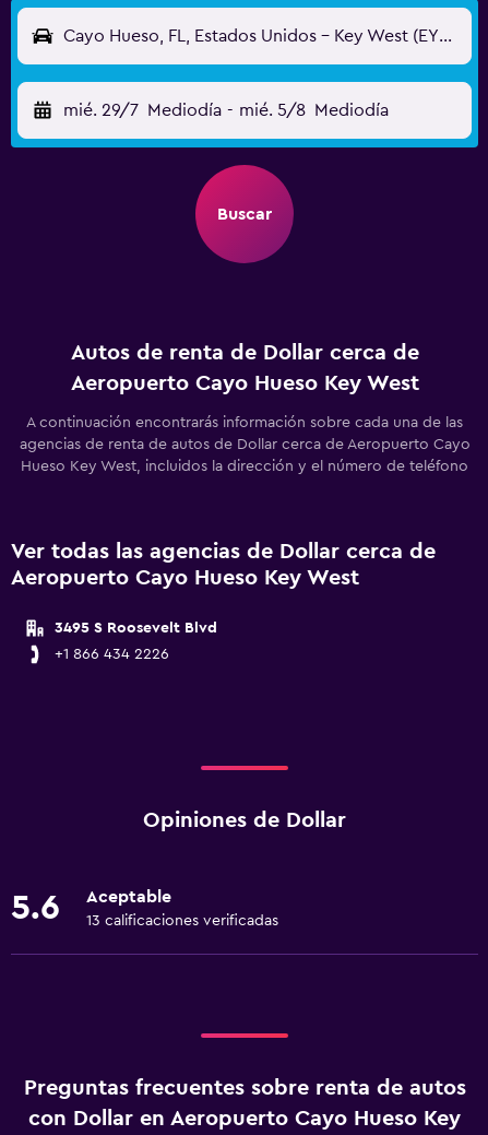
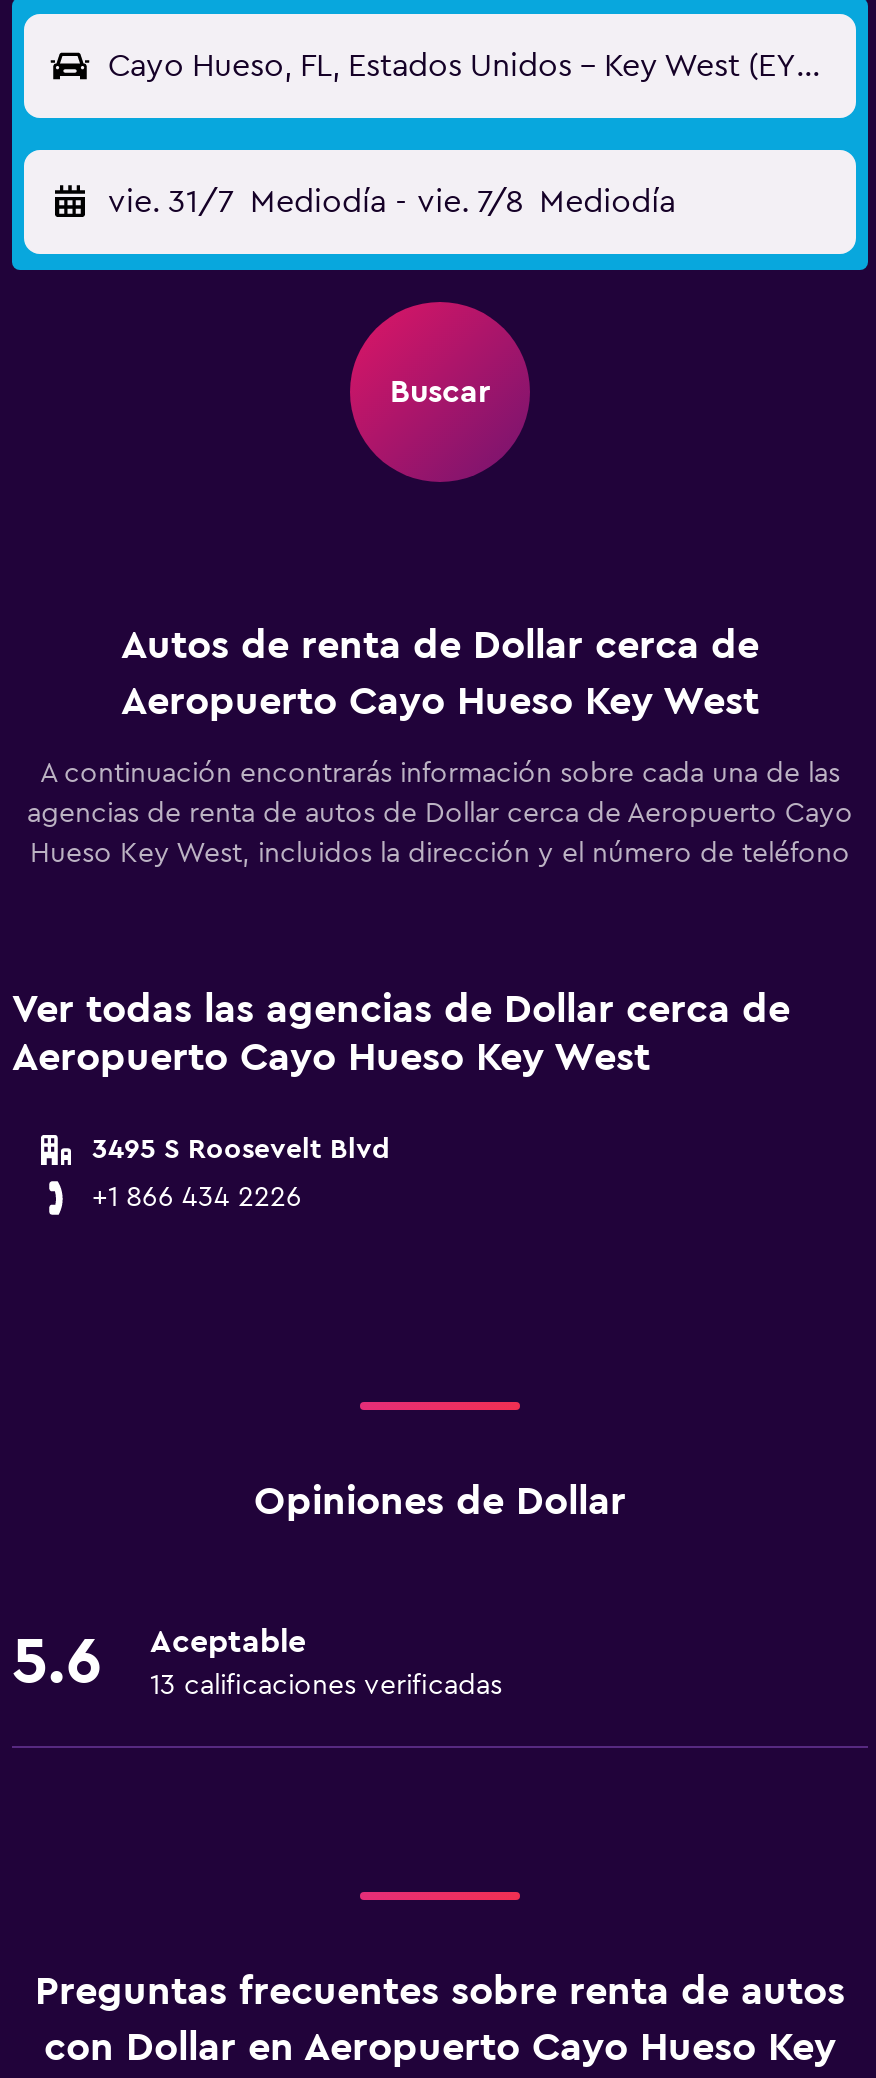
- mié. 29/7 Mediodía - mié. 5/8 Mediodía
+ vie. 31/7 Mediodía - vie. 7/8 Mediodía
